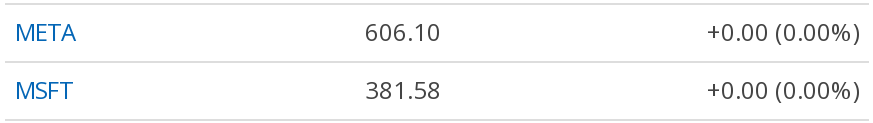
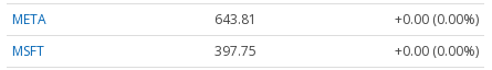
- 606.10
+ 643.81

- 381.58
+ 397.75
